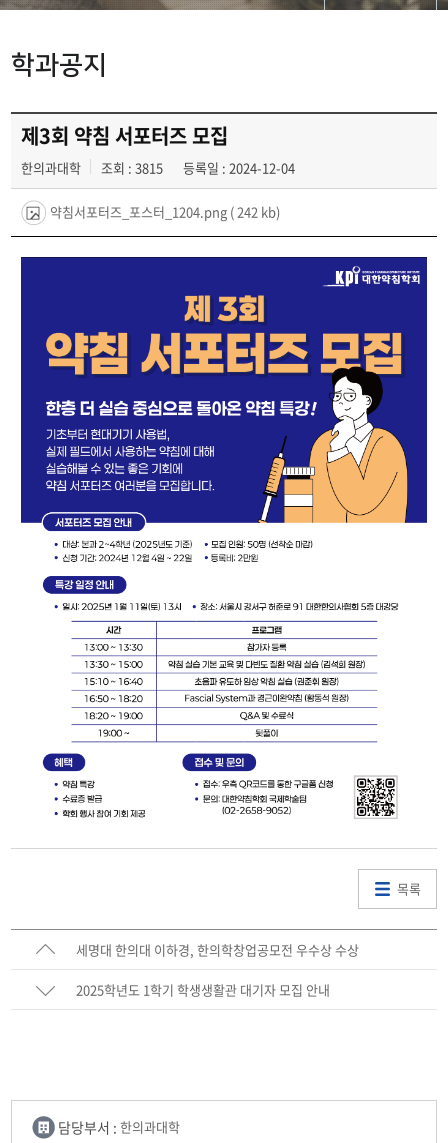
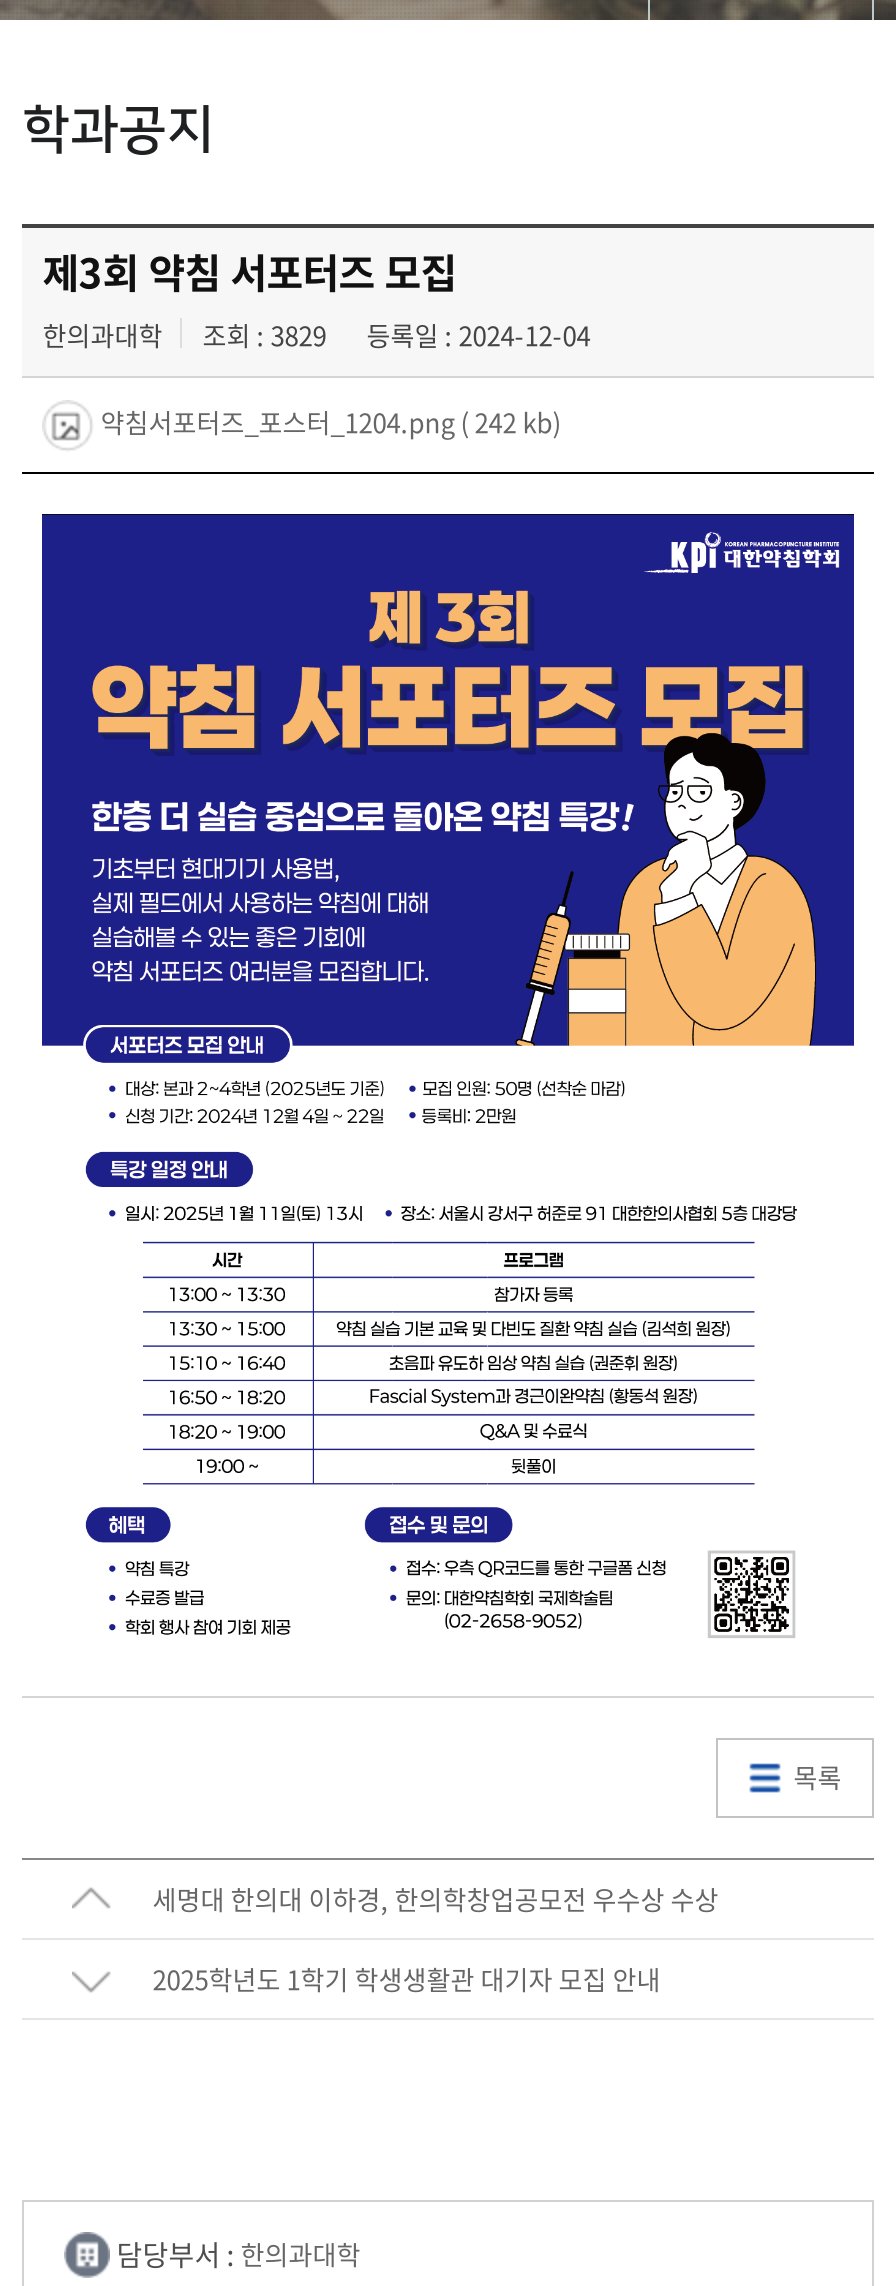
- 한의과대학 조회 : 3815 등록일 : 2024-12-04
+ 한의과대학 조회 : 3829 등록일 : 2024-12-04
